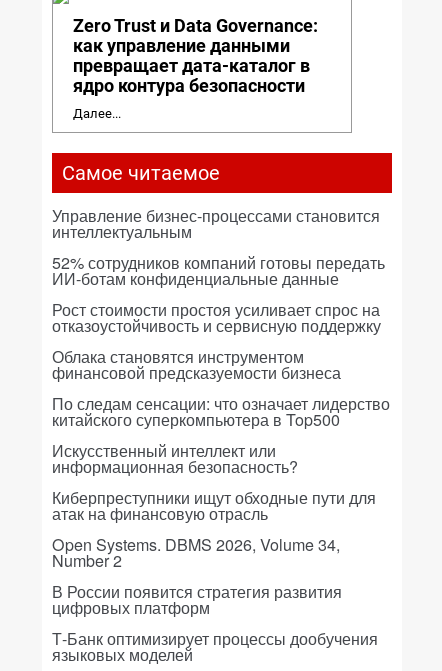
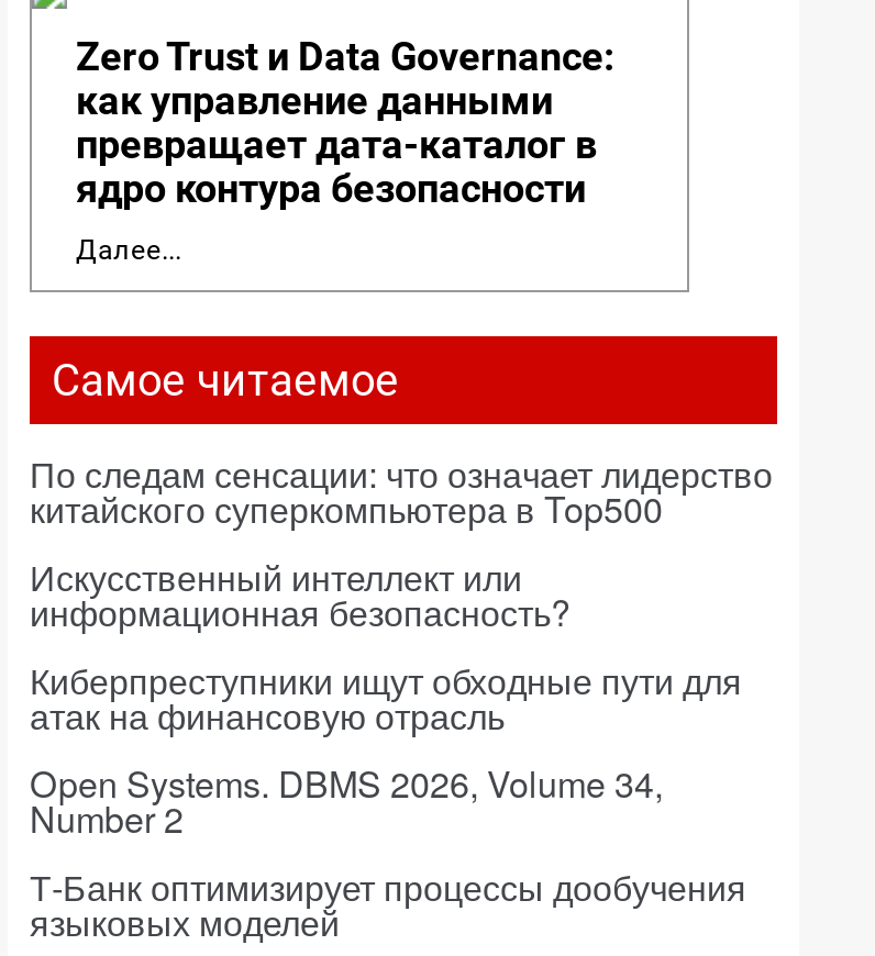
- Управление бизнес-процессами становится
- интеллектуальным
- 52% сотрудников компаний готовы передать
- ИИ-ботам конфиденциальные данные
- Рост стоимости простоя усиливает спрос на
- отказоустойчивость и сервисную поддержку
- Облака становятся инструментом
- финансовой предсказуемости бизнеса

- В России появится стратегия развития
- цифровых платформ
